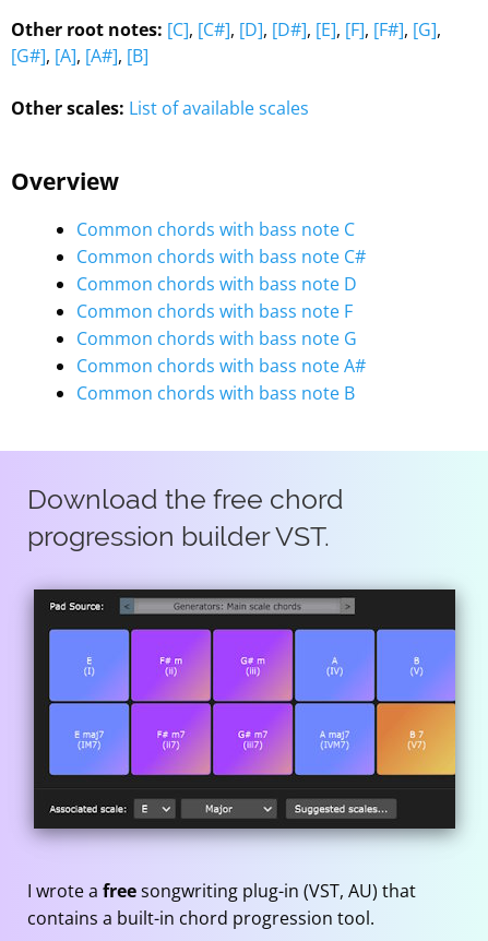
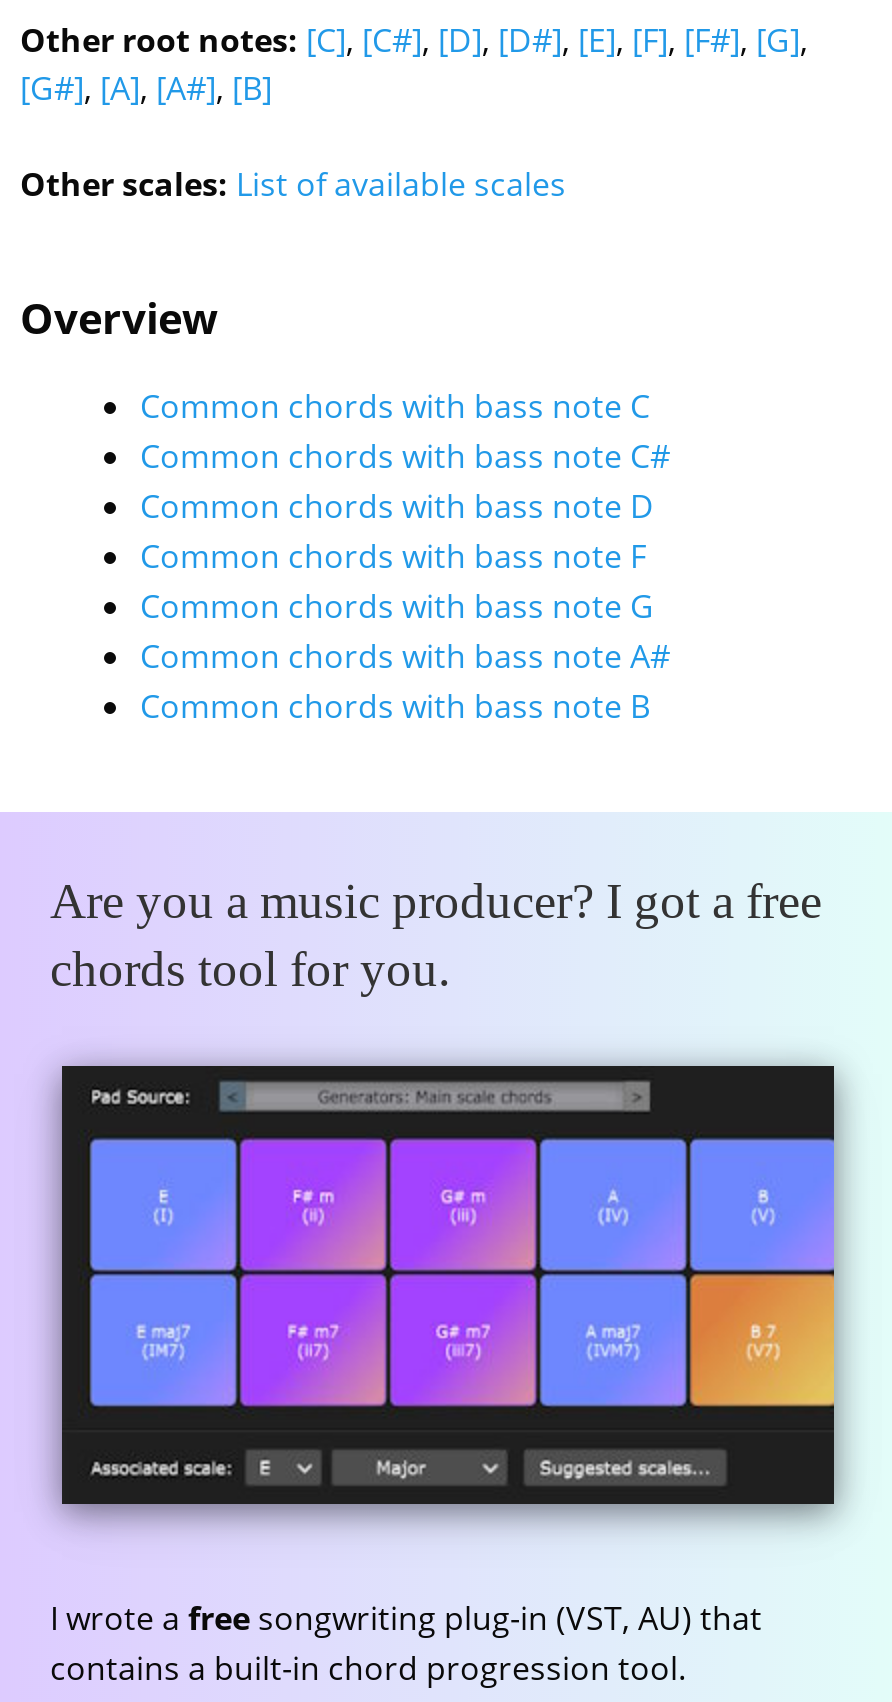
- Download the free chord
- progression builder VST.
+ Are you a music producer? I got a free
+ chords tool for you.
